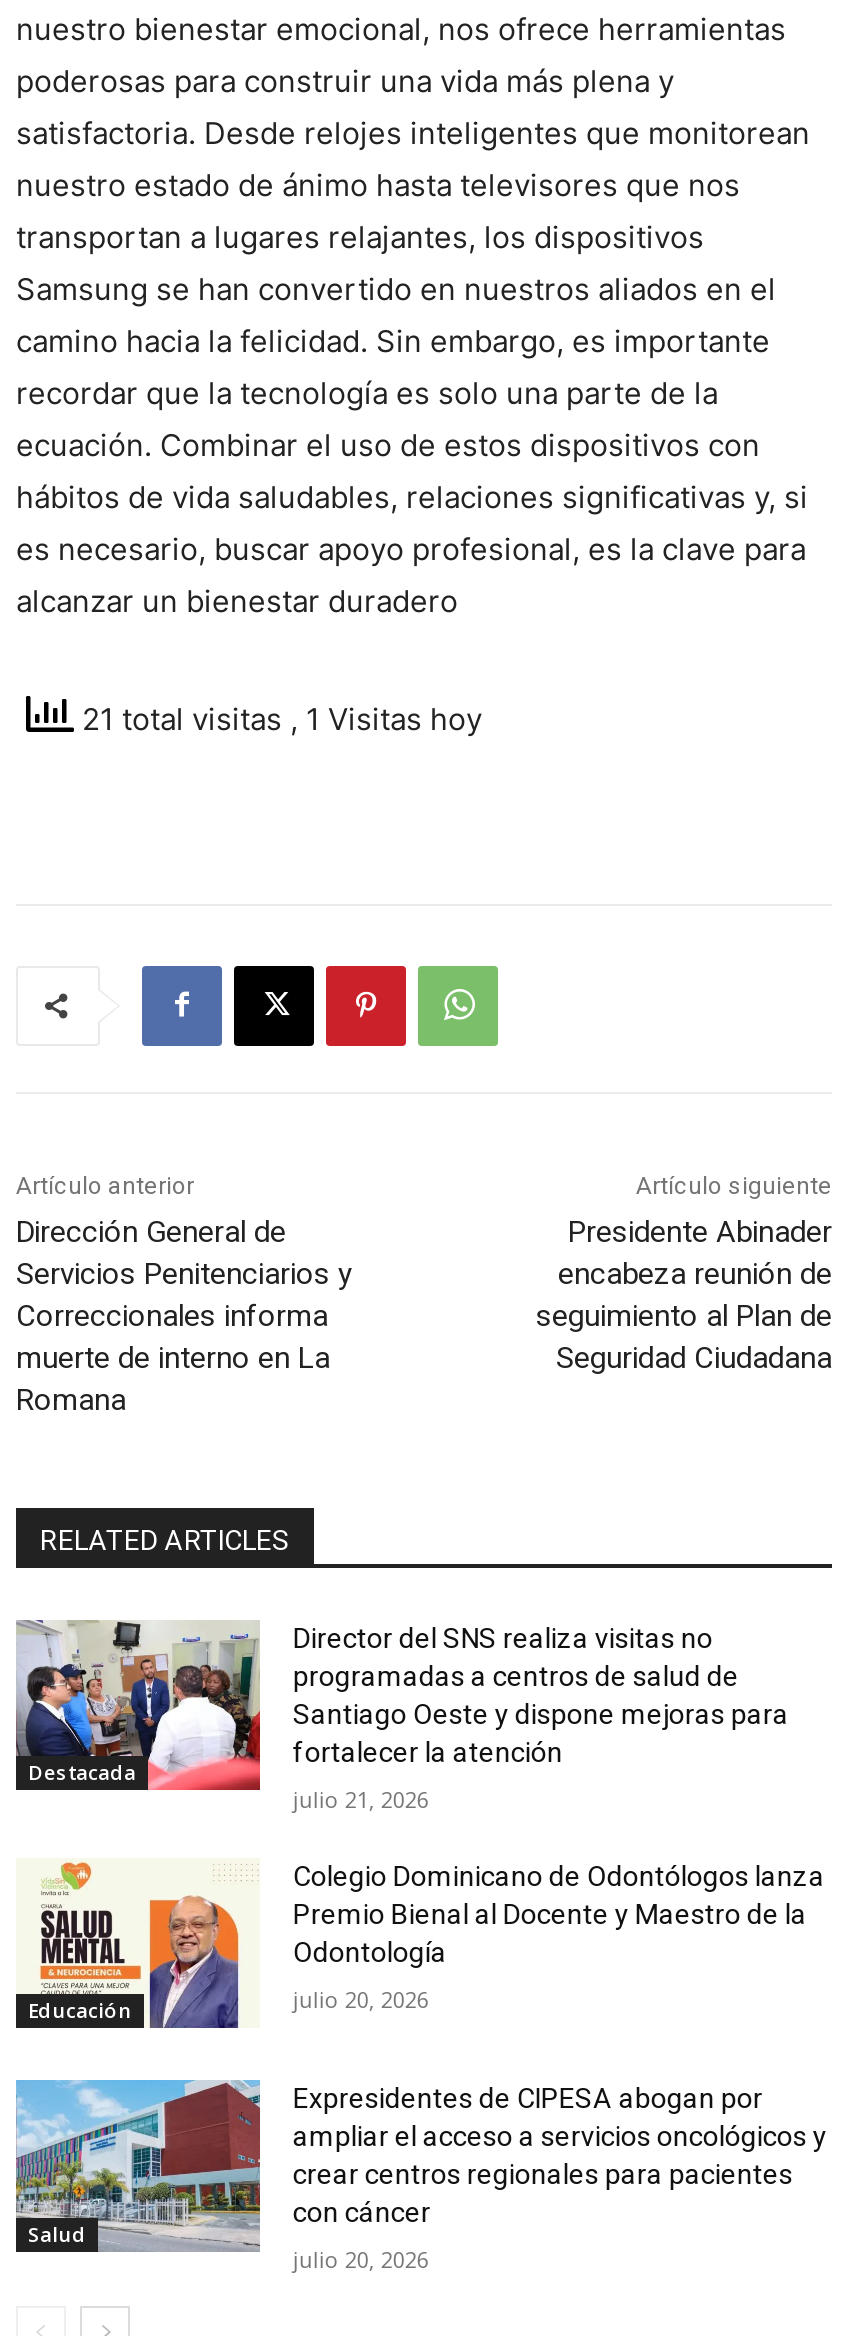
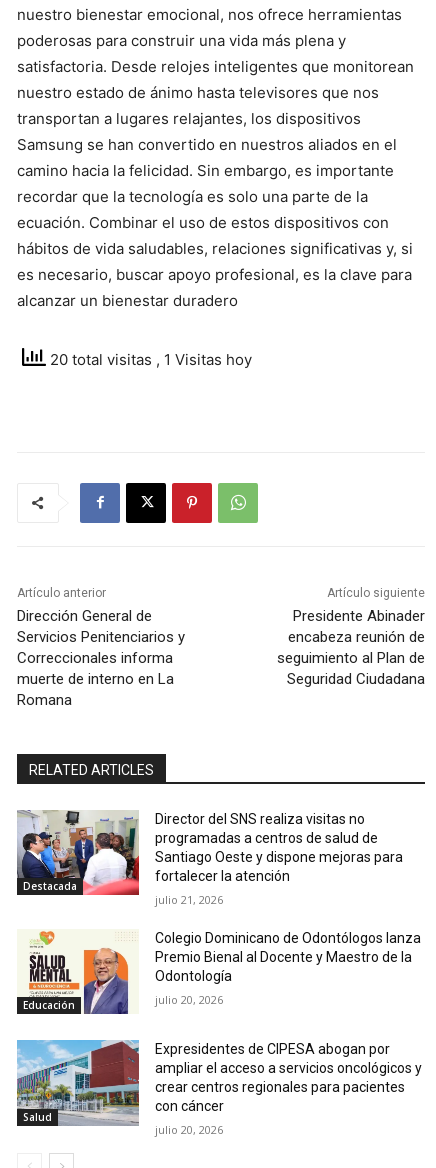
- 21 total visitas, 1 Visitas hoy
+ 20 total visitas, 1 Visitas hoy
